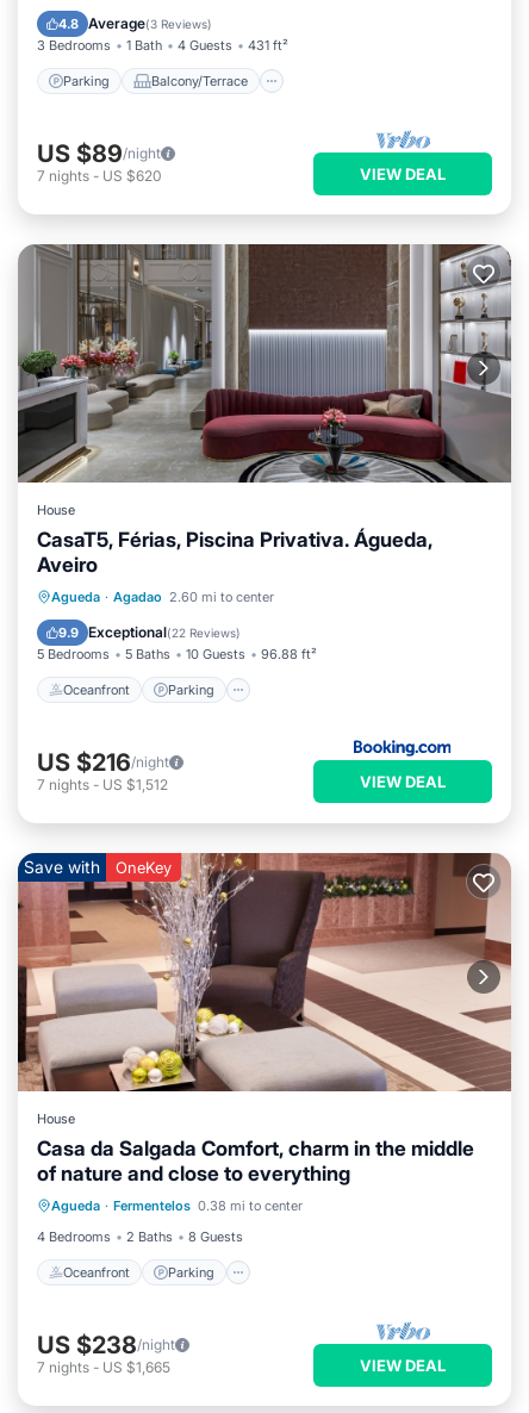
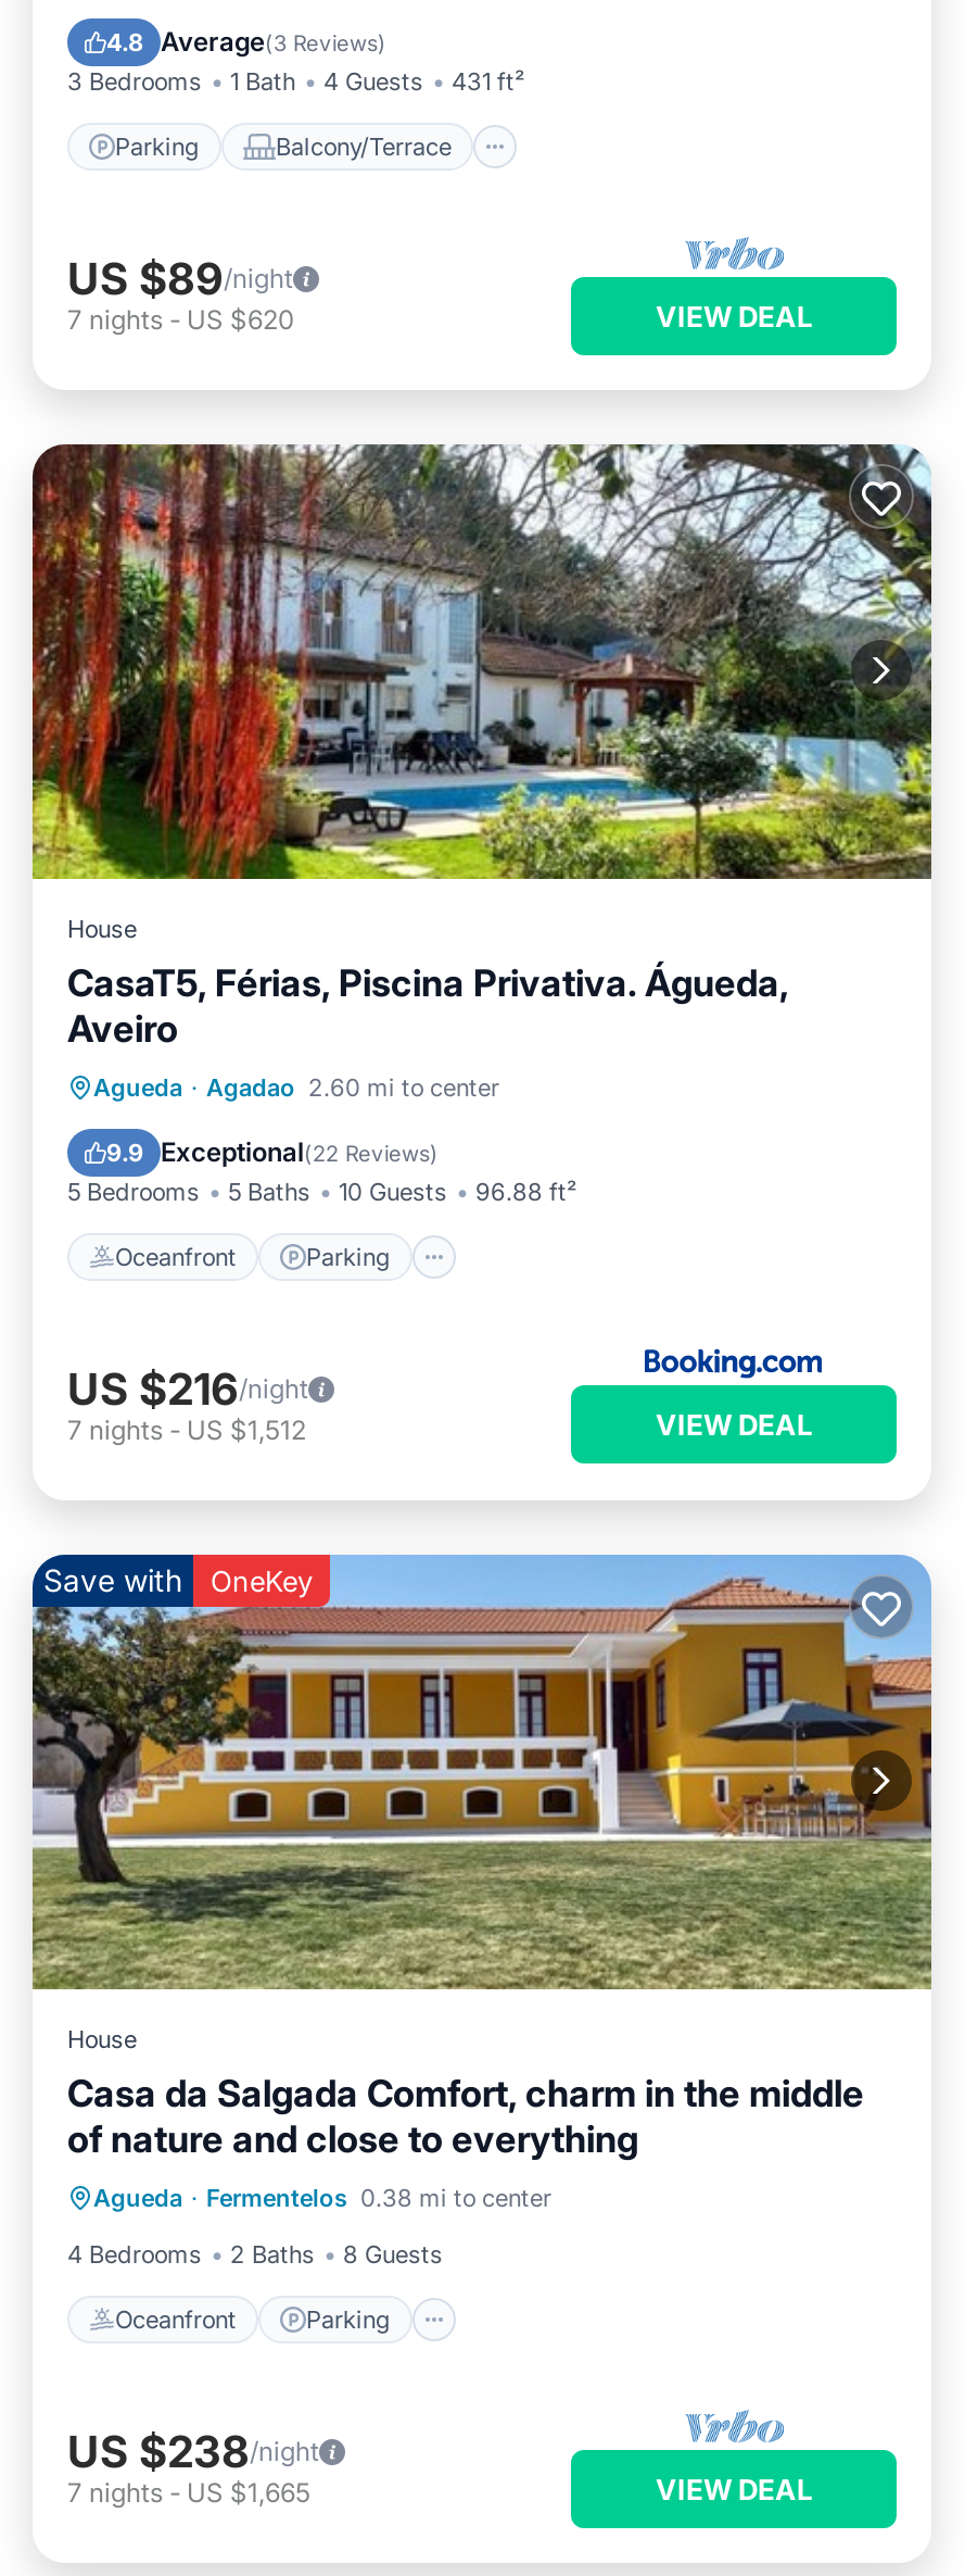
- [image]
+ [image]

- [image]
+ [image]
